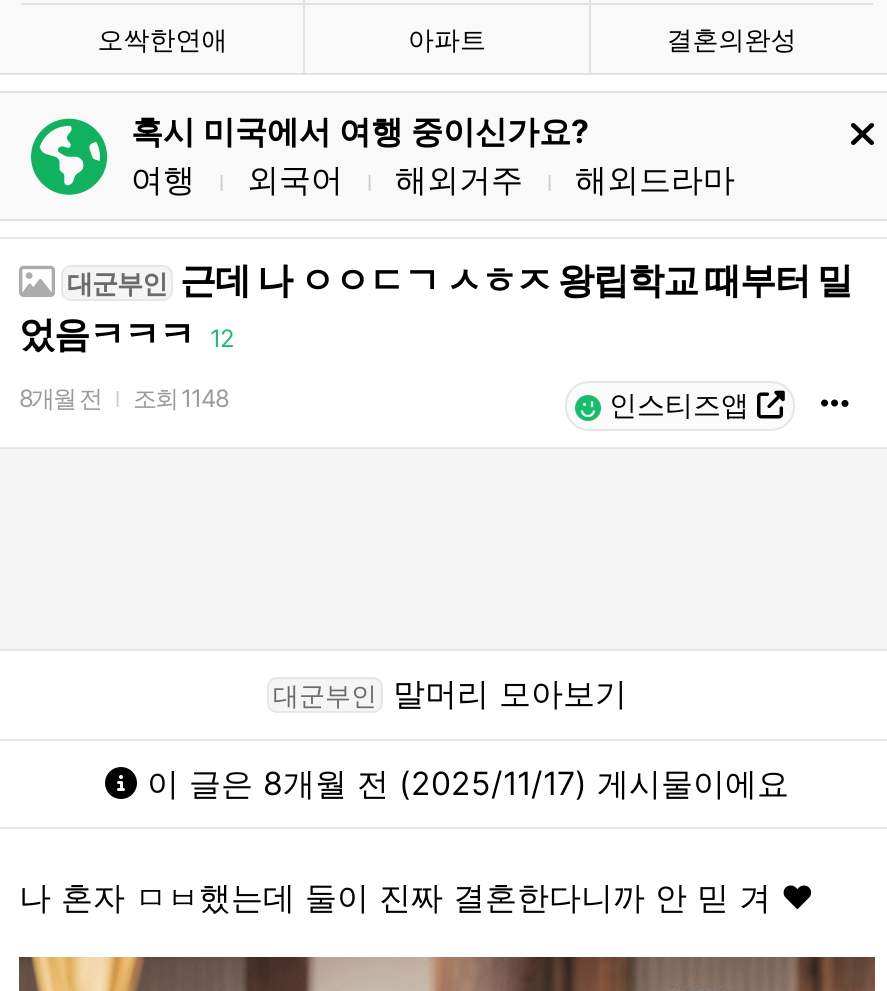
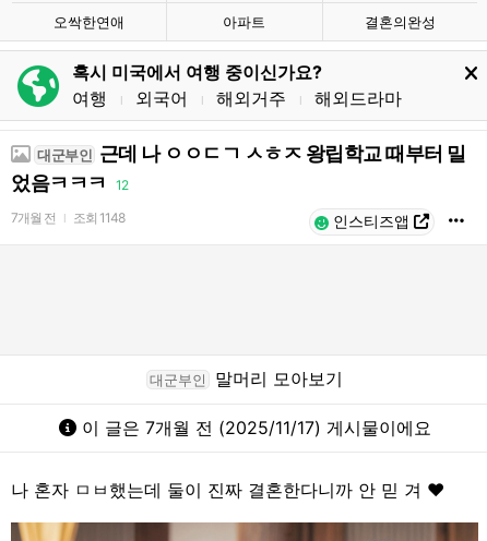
- 8개월 전 조회 1148
+ 7개월 전 조회 1148

- 이 글은 8개월 전 (2025/11/17) 게시물이에요
+ 이 글은 7개월 전 (2025/11/17) 게시물이에요
